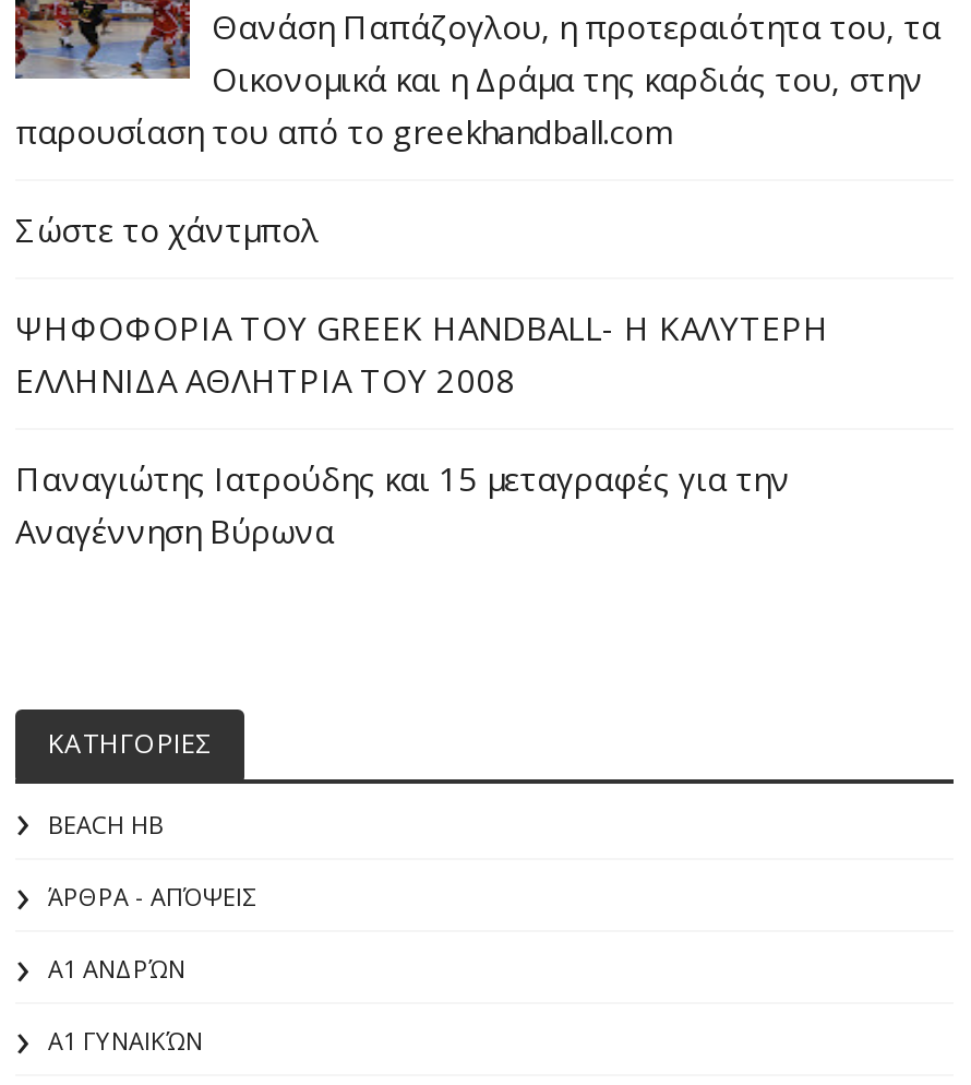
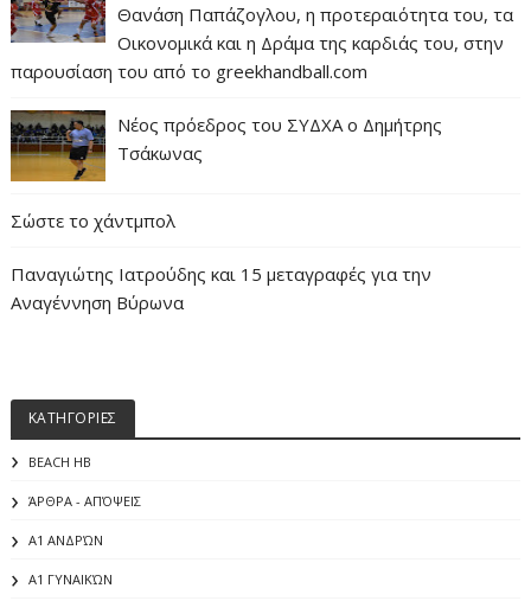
+ [image]
+ Νέος πρόεδρος του ΣΥΔΧΑ ο Δημήτρης
+ Τσάκωνας

moved down: Σώστε το χάντμπολ

- ΨΗΦΟΦΟΡΙΑ ΤΟΥ GREEK HANDBALL- H ΚΑΛΥΤΕΡΗ
- ΕΛΛΗΝΙΔΑ ΑΘΛΗΤΡΙΑ ΤΟΥ 2008
